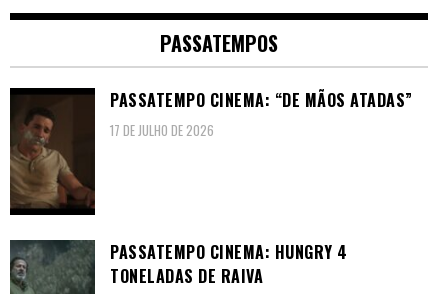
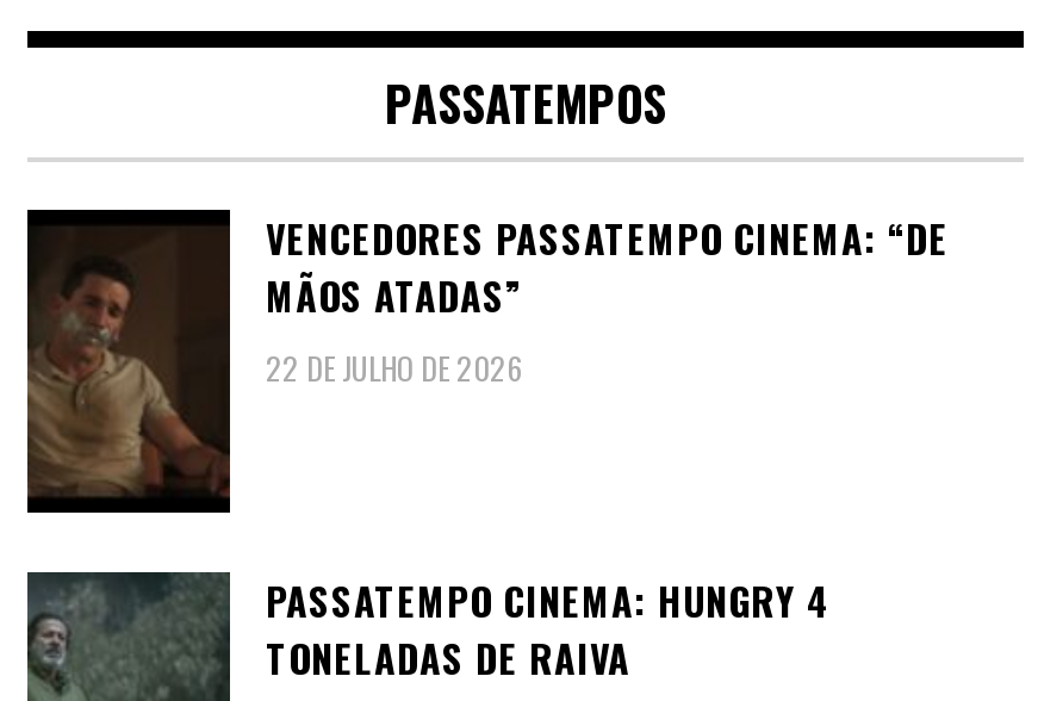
- PASSATEMPO CINEMA: “DE MÃOS ATADAS”
- 17 DE JULHO DE 2026
+ VENCEDORES PASSATEMPO CINEMA: “DE
+ MÃOS ATADAS”
+ 22 DE JULHO DE 2026
